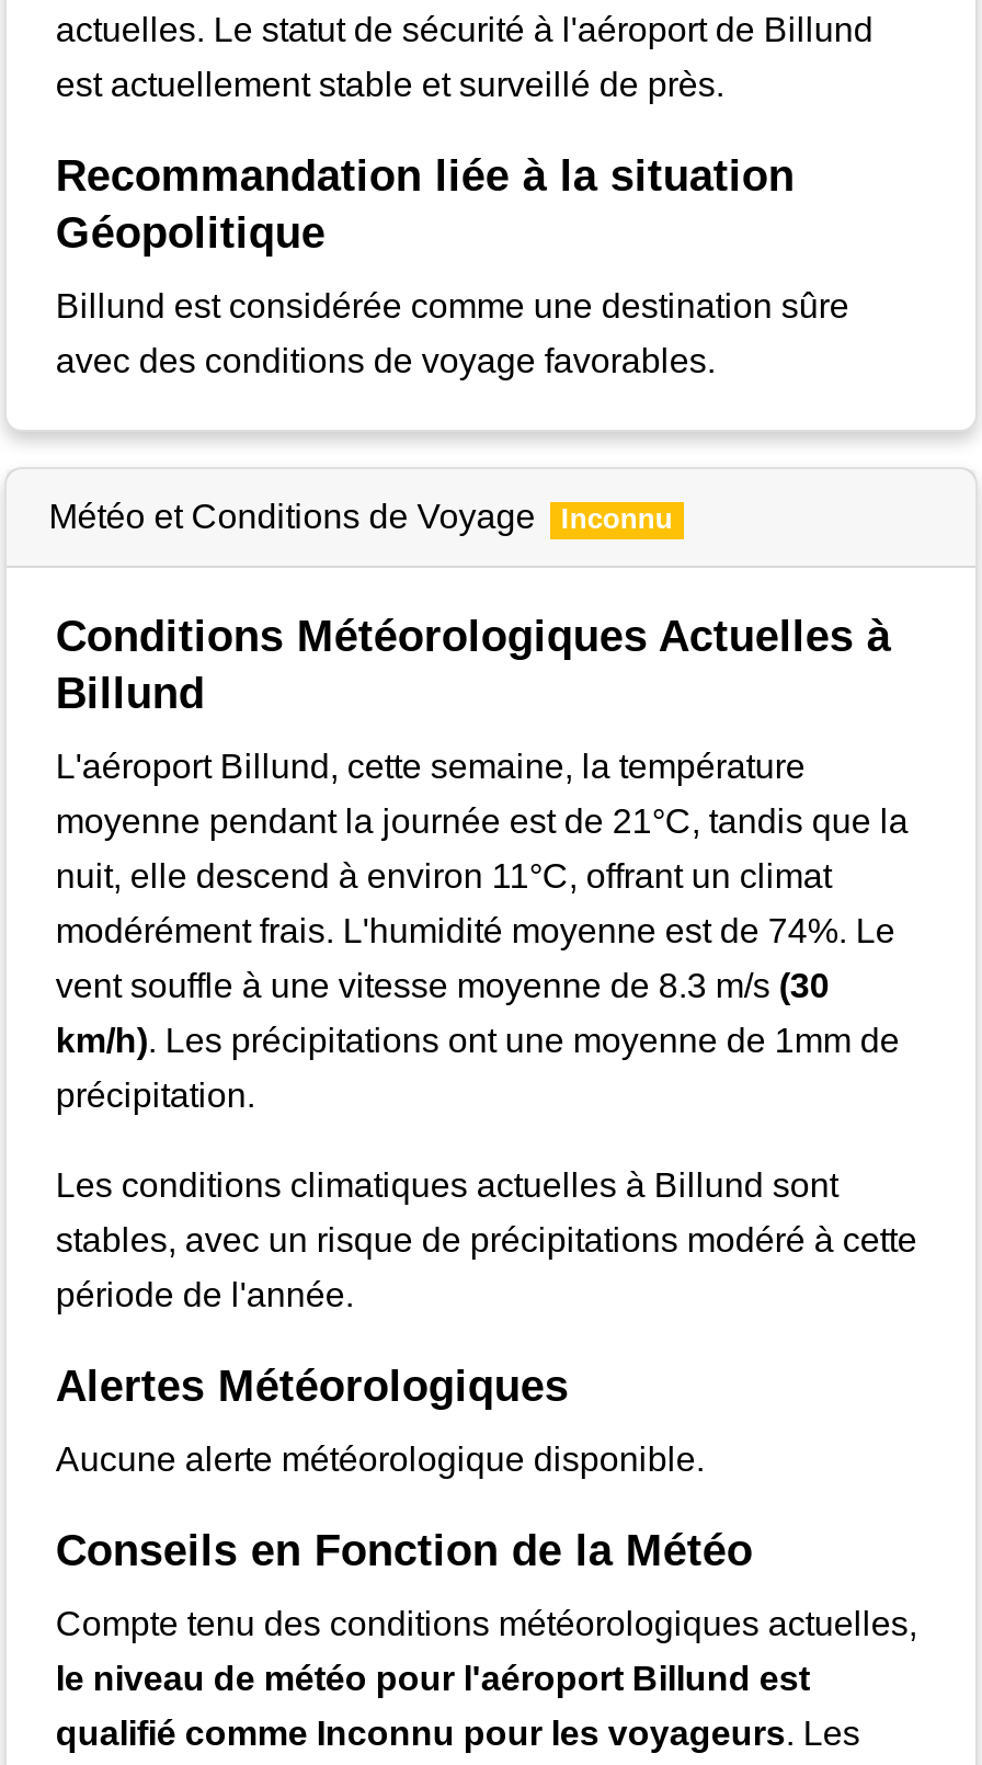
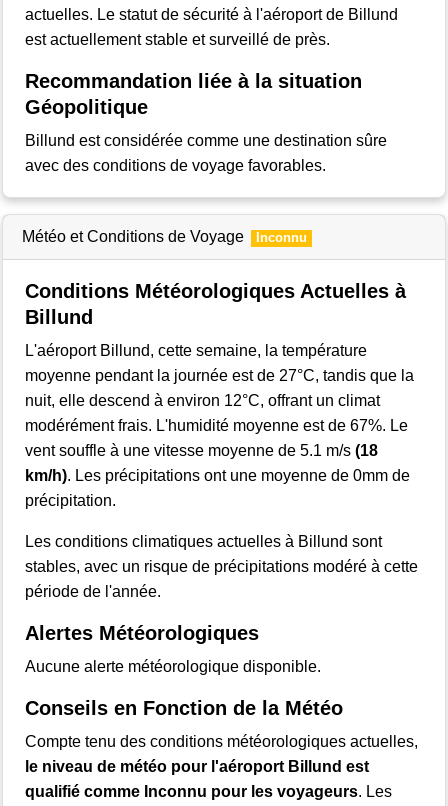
- moyenne pendant la journée est de 21°C, tandis que la
+ moyenne pendant la journée est de 27°C, tandis que la

- nuit, elle descend à environ 11°C, offrant un climat
+ nuit, elle descend à environ 12°C, offrant un climat

- modérément frais. L'humidité moyenne est de 74%. Le
+ modérément frais. L'humidité moyenne est de 67%. Le

- vent souffle à une vitesse moyenne de 8.3 m/s (30
+ vent souffle à une vitesse moyenne de 5.1 m/s (18

- km/h). Les précipitations ont une moyenne de 1mm de
+ km/h). Les précipitations ont une moyenne de 0mm de
